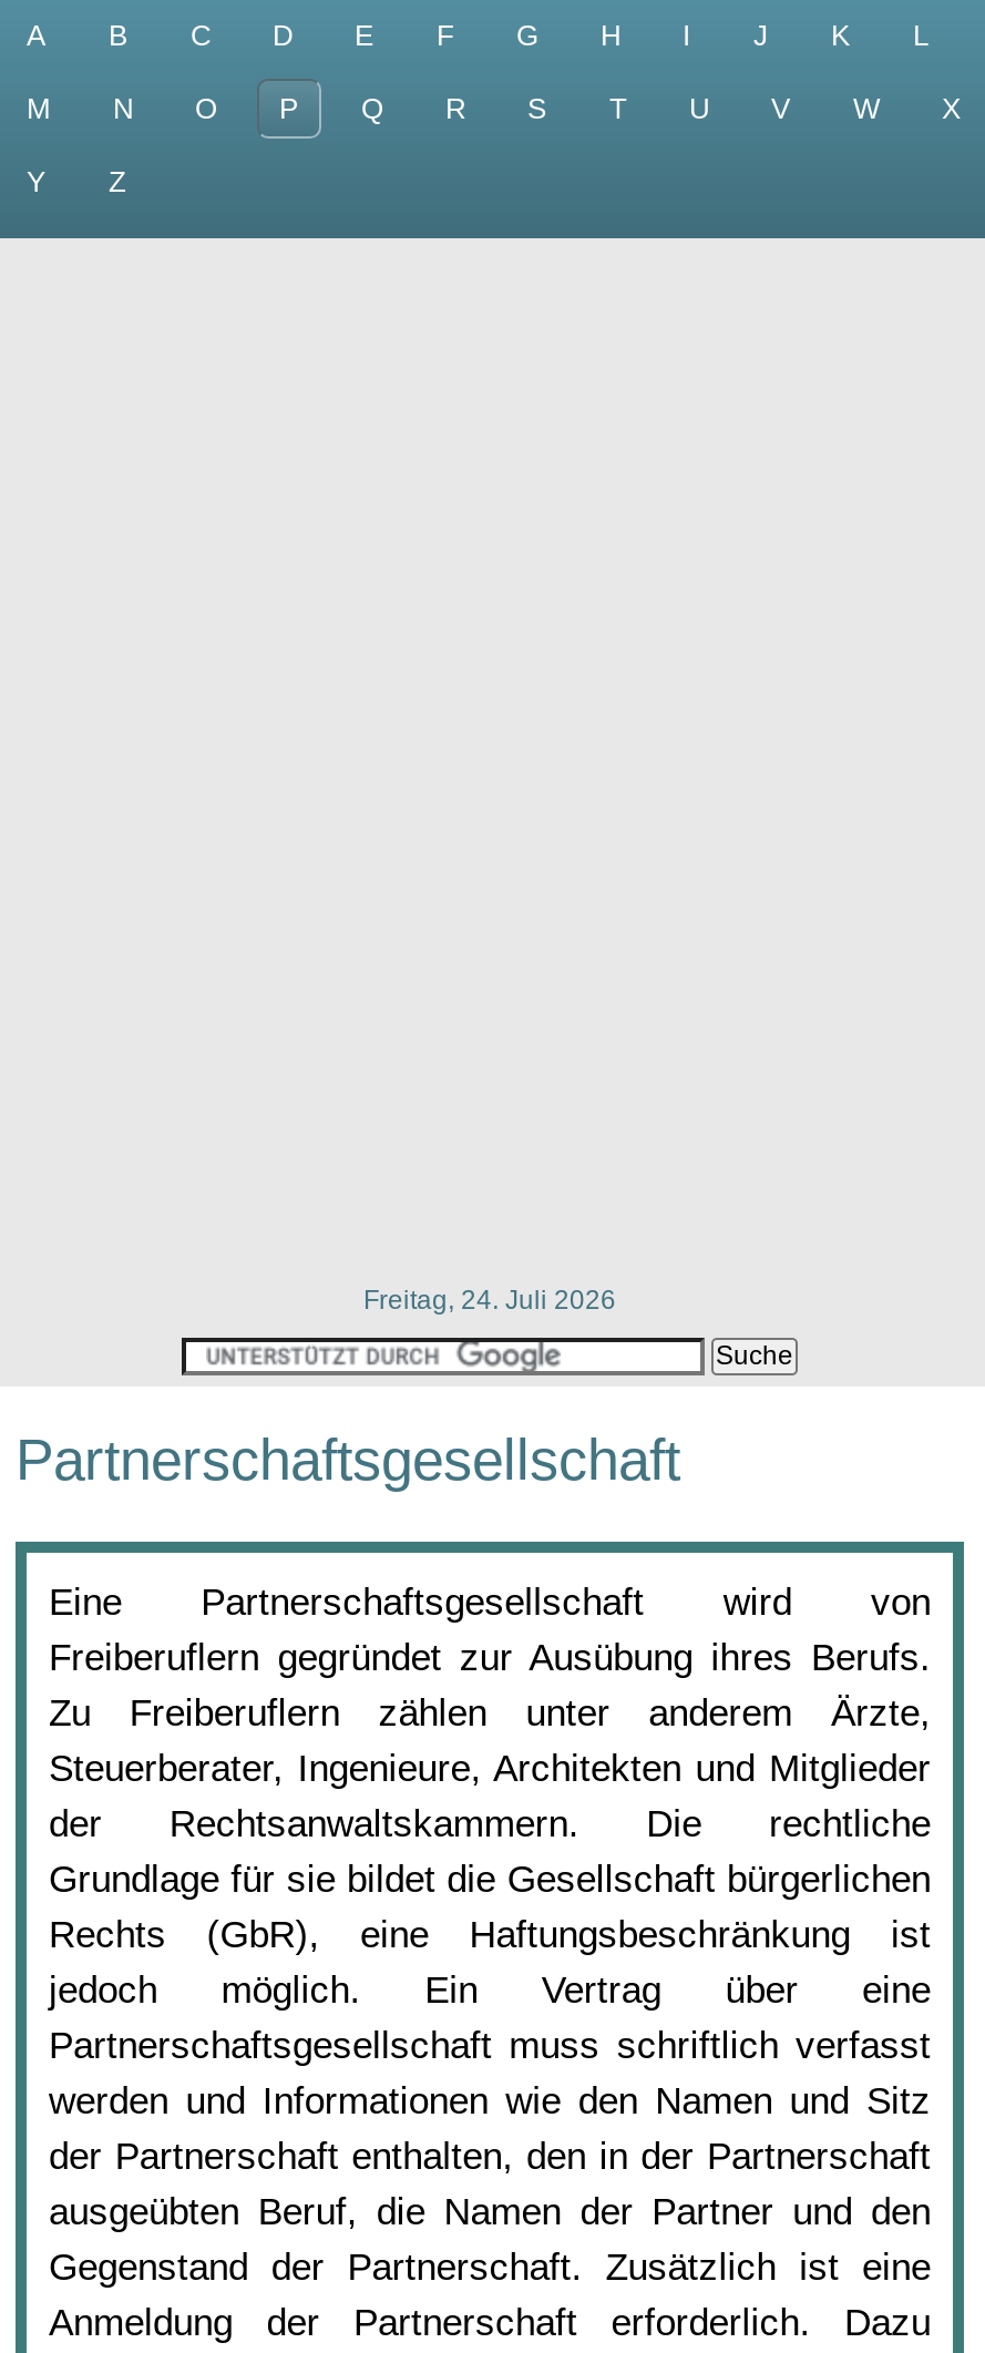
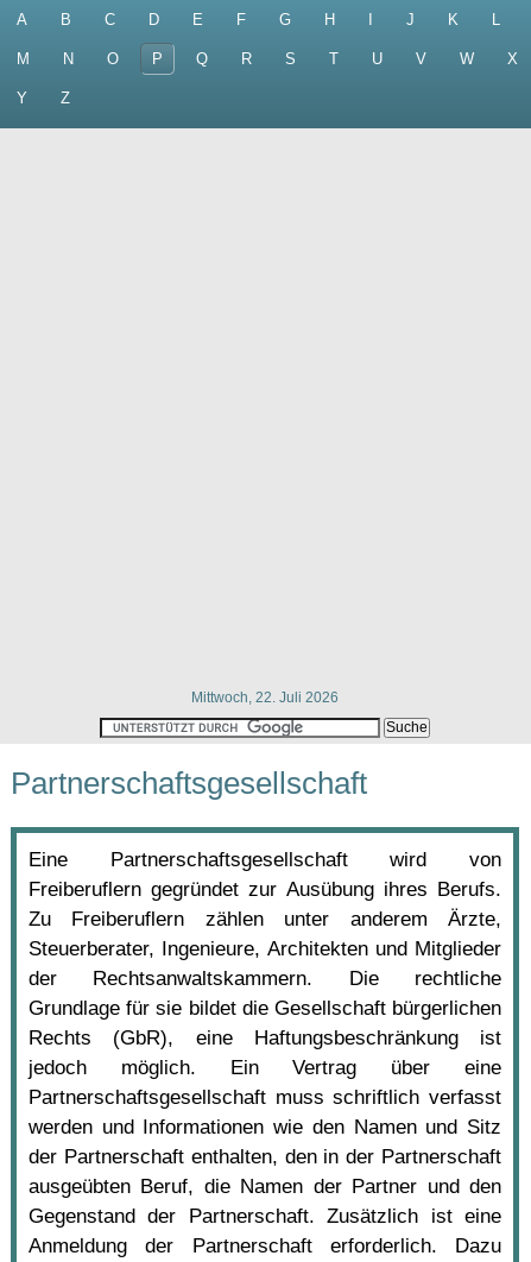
- Freitag, 24. Juli 2026
+ Mittwoch, 22. Juli 2026
